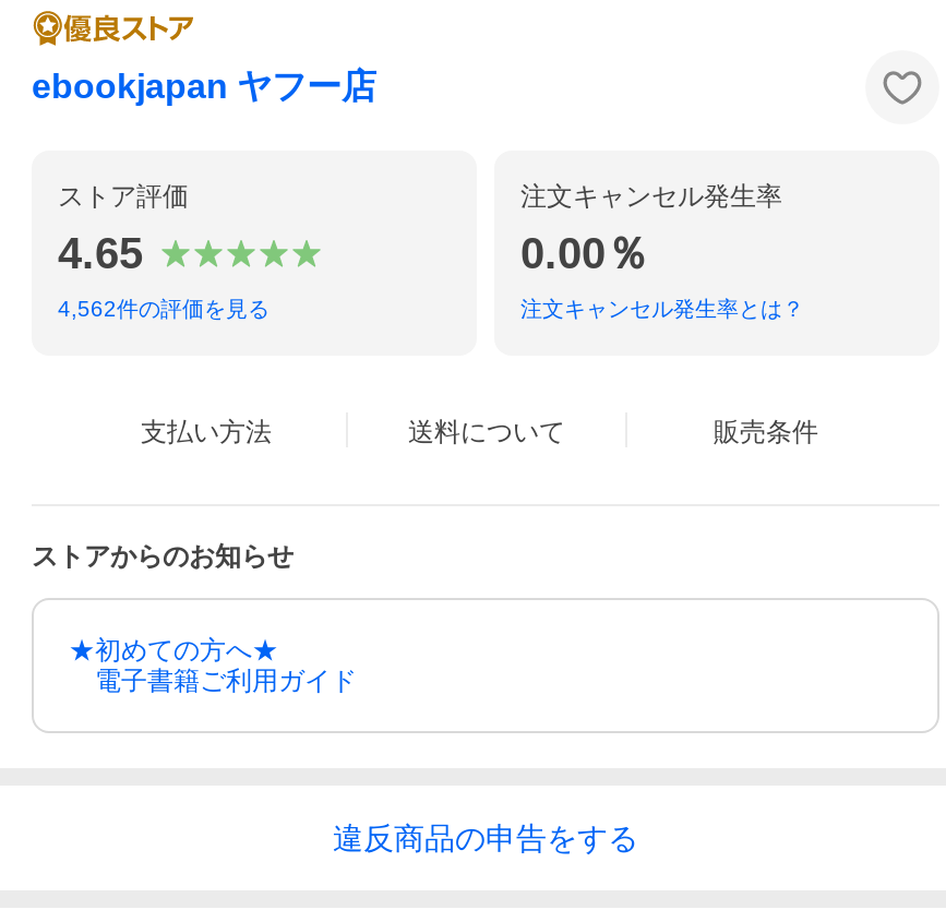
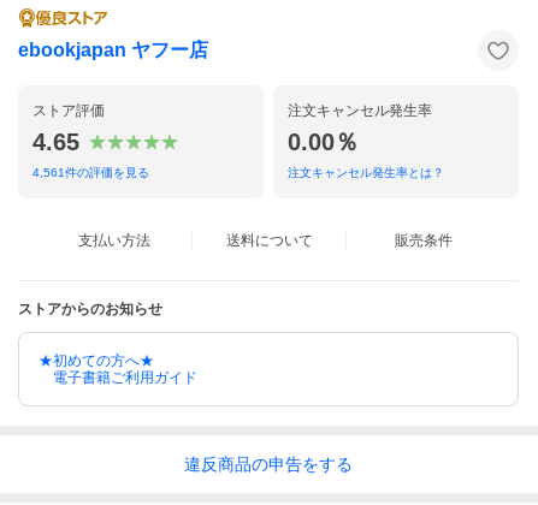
- 4,562件の評価を見る
+ 4,561件の評価を見る
